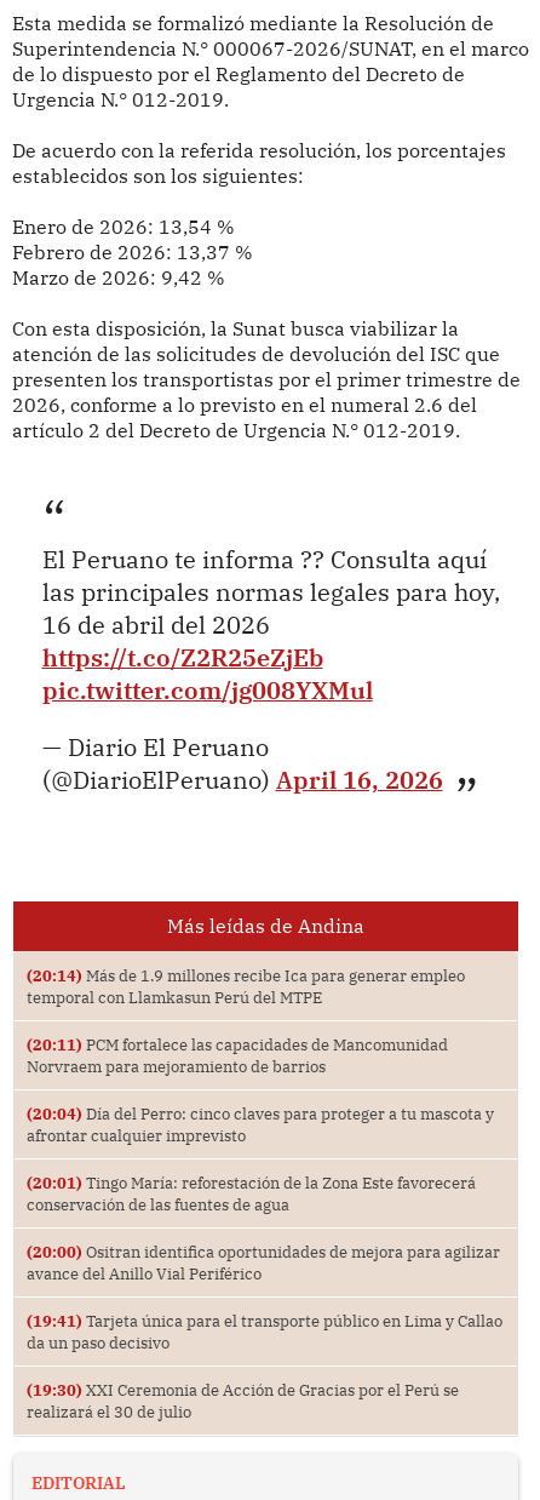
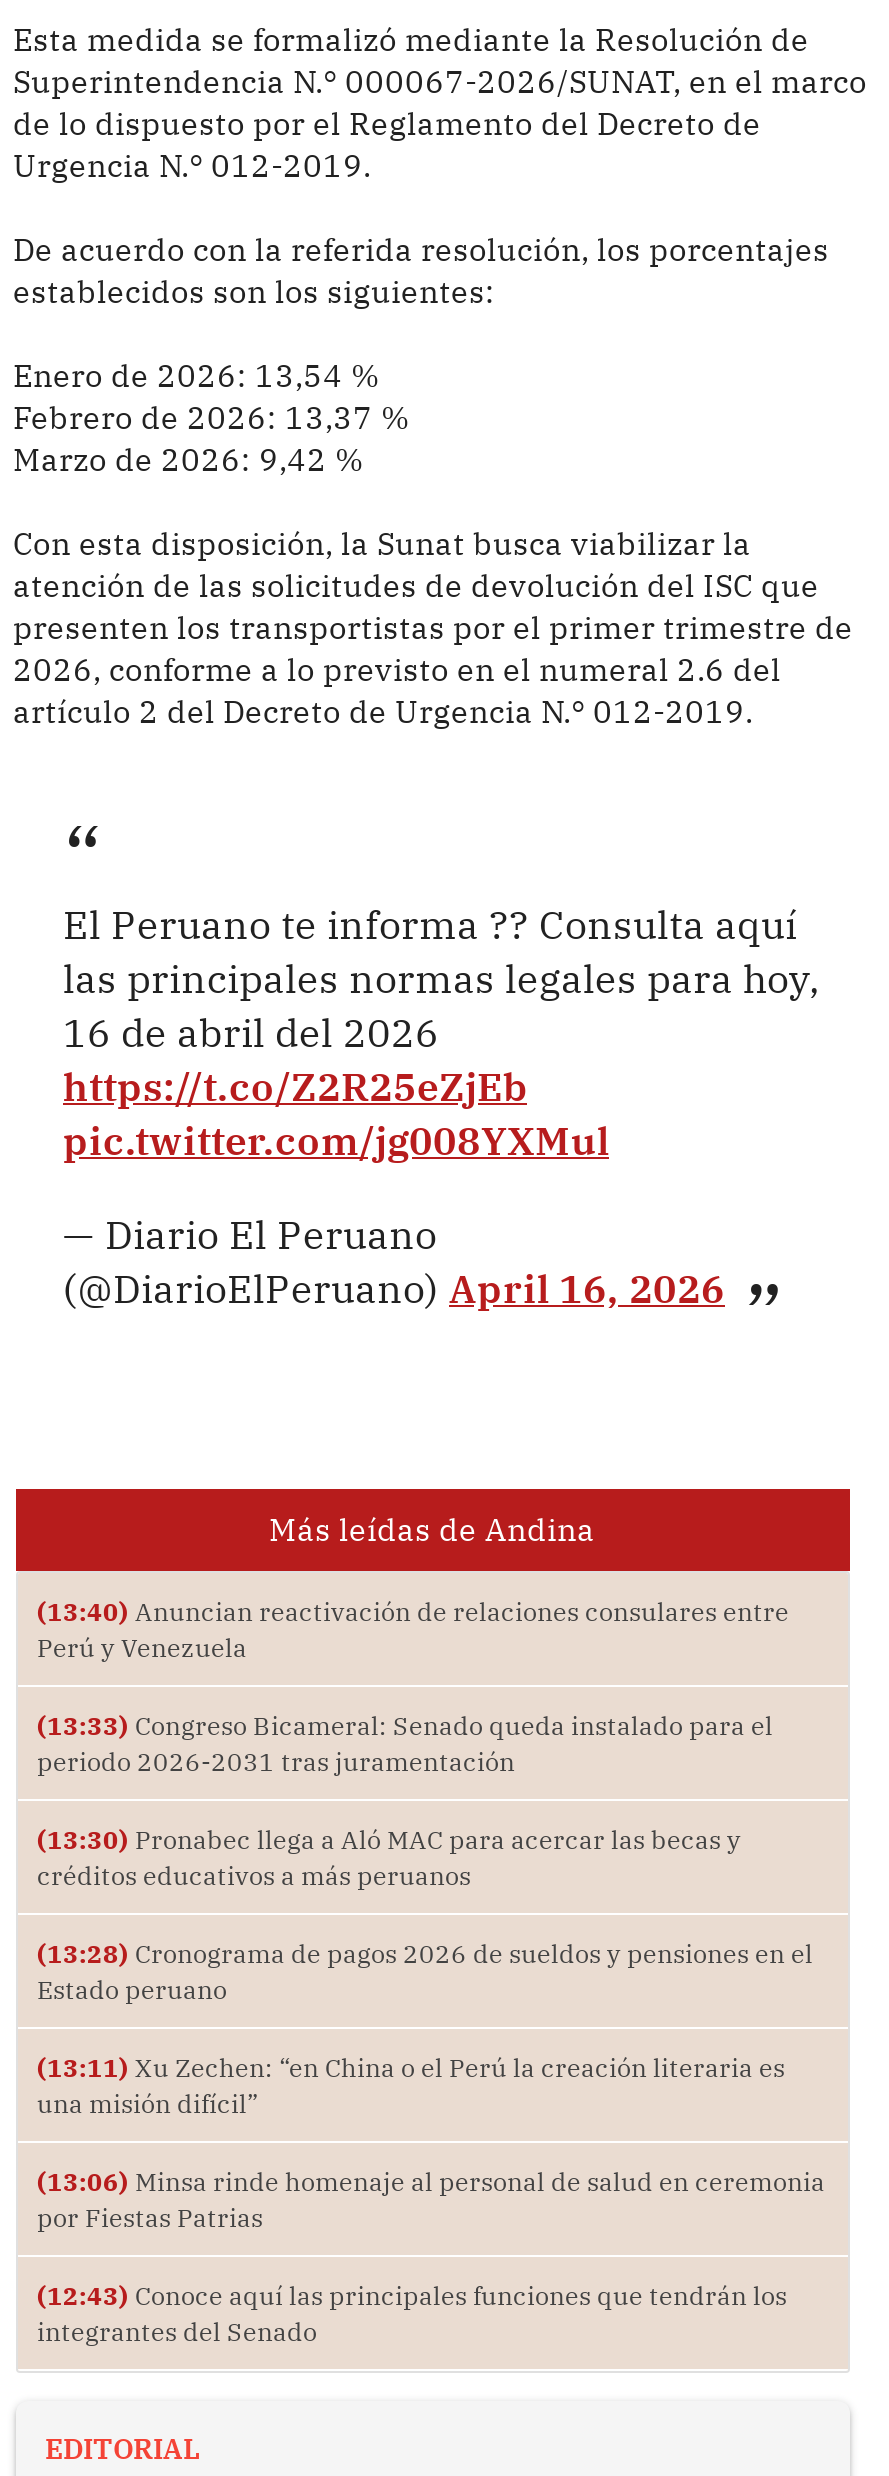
- (20:14) Más de 1.9 millones recibe Ica para generar empleo
- temporal con Llamkasun Perú del MTPE
+ (13:40) Anuncian reactivación de relaciones consulares entre
+ Perú y Venezuela

- (20:11) PCM fortalece las capacidades de Mancomunidad
- Norvraem para mejoramiento de barrios
+ (13:33) Congreso Bicameral: Senado queda instalado para el
+ periodo 2026-2031 tras juramentación

- (20:04) Día del Perro: cinco claves para proteger a tu mascota y
- afrontar cualquier imprevisto
+ (13:30) Pronabec llega a Aló MAC para acercar las becas y
+ créditos educativos a más peruanos

- (20:01) Tingo María: reforestación de la Zona Este favorecerá
- conservación de las fuentes de agua
+ (13:28) Cronograma de pagos 2026 de sueldos y pensiones en el
+ Estado peruano

- (20:00) Ositran identifica oportunidades de mejora para agilizar
- avance del Anillo Vial Periférico
+ (13:11) Xu Zechen: “en China o el Perú la creación literaria es
+ una misión difícil”

- (19:41) Tarjeta única para el transporte público en Lima y Callao
- da un paso decisivo
+ (13:06) Minsa rinde homenaje al personal de salud en ceremonia
+ por Fiestas Patrias

- (19:30) XXI Ceremonia de Acción de Gracias por el Perú se
- realizará el 30 de julio
+ (12:43) Conoce aquí las principales funciones que tendrán los
+ integrantes del Senado
